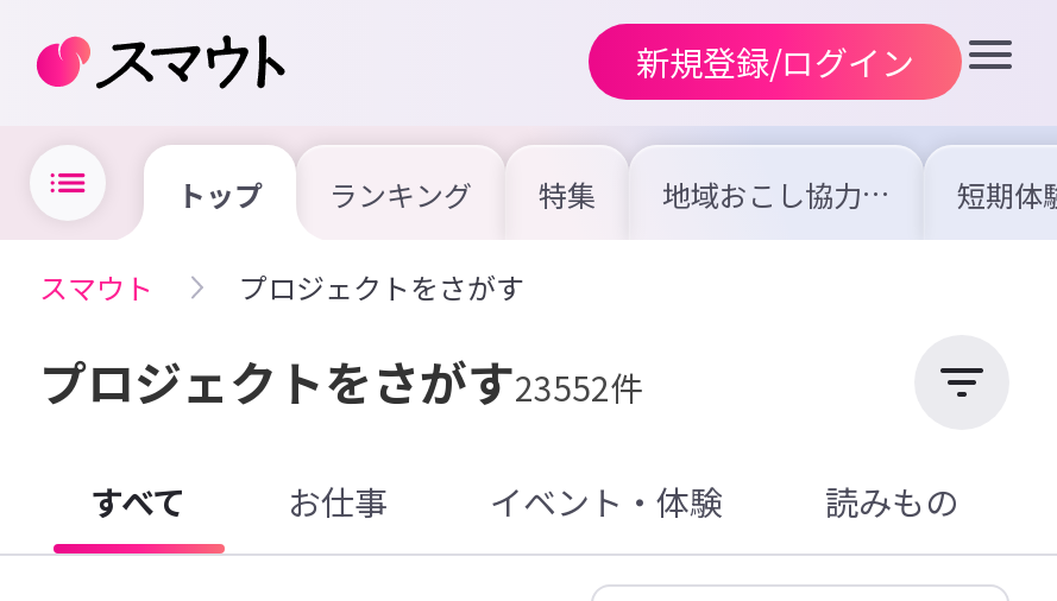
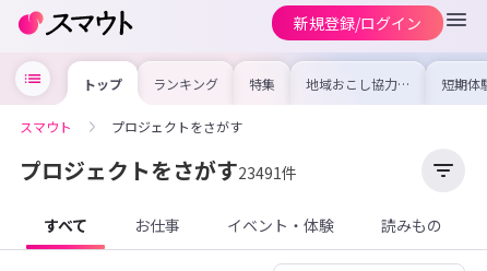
- プロジェクトをさがす23552件
+ プロジェクトをさがす23491件
